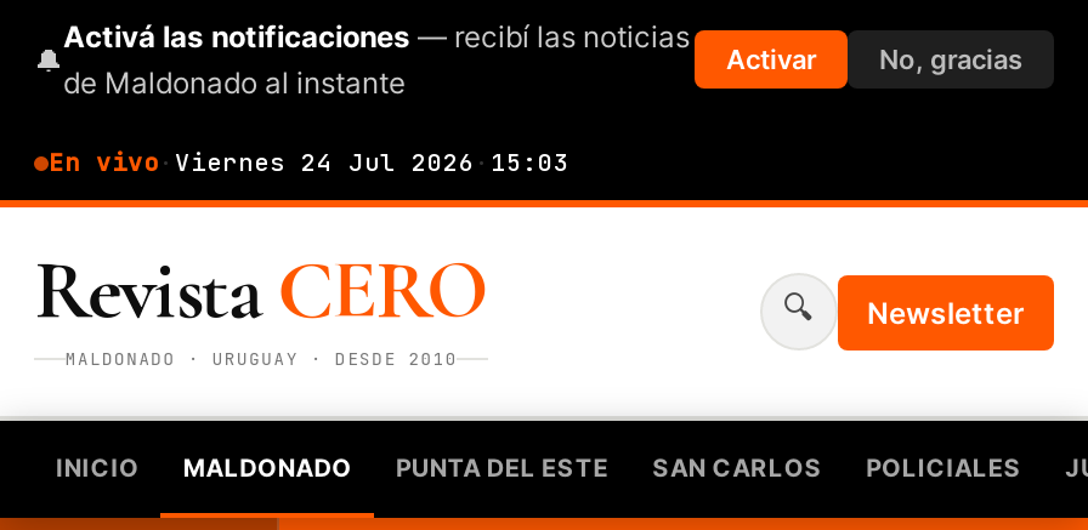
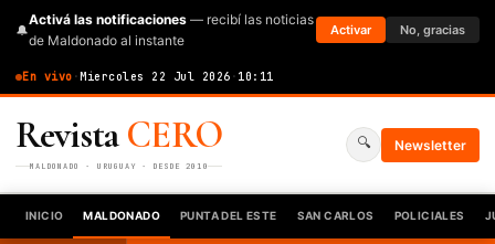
- En vivo · Viernes 24 Jul 2026 · 15:03
+ En vivo · Miercoles 22 Jul 2026 · 10:11
